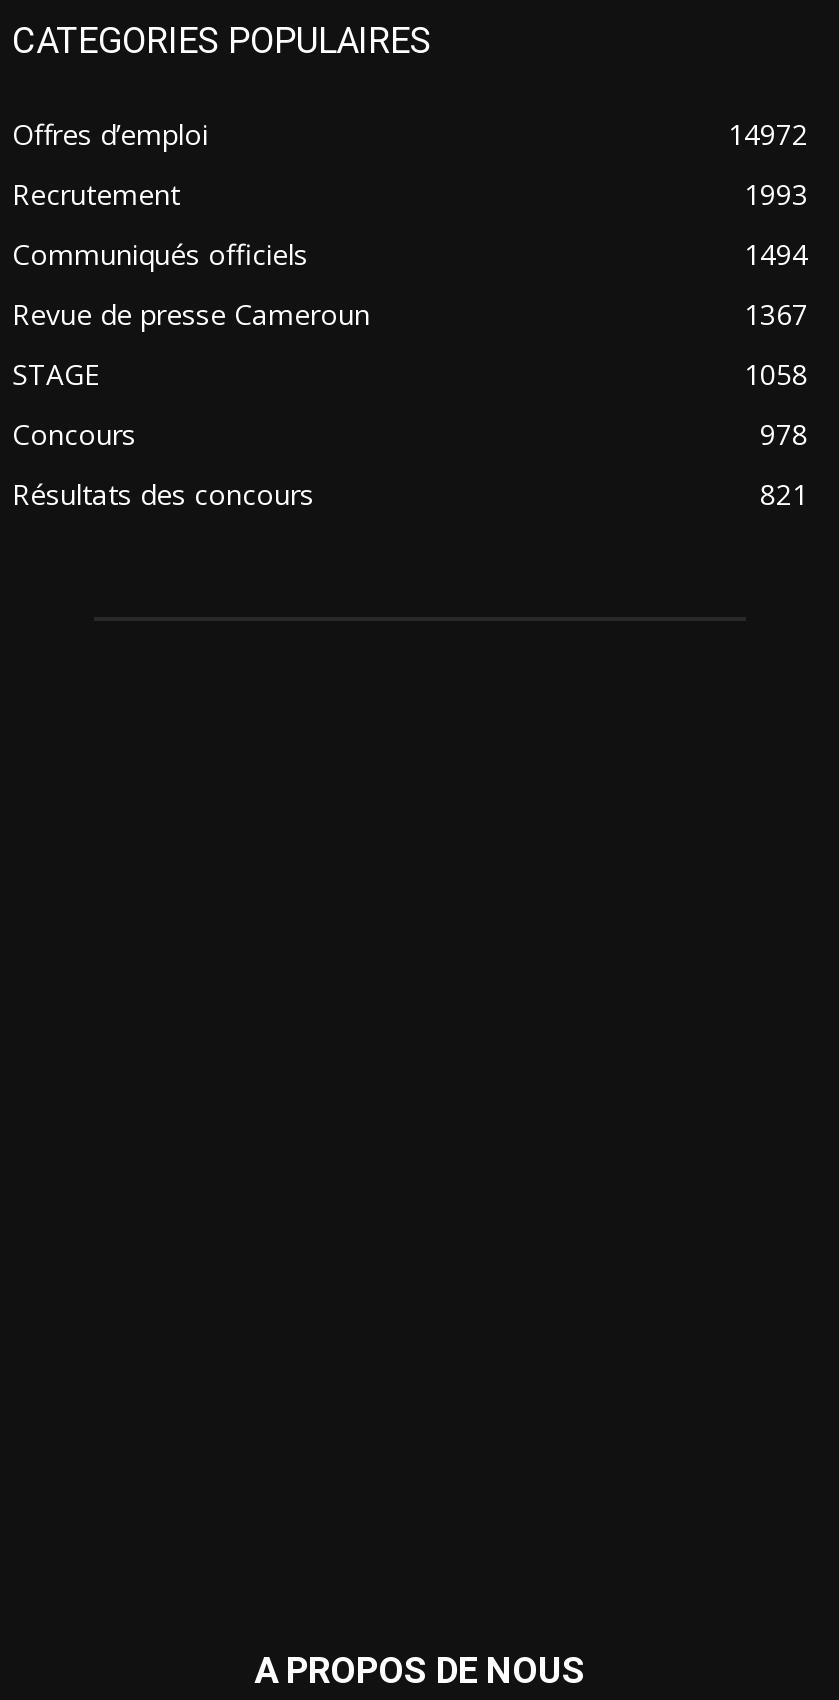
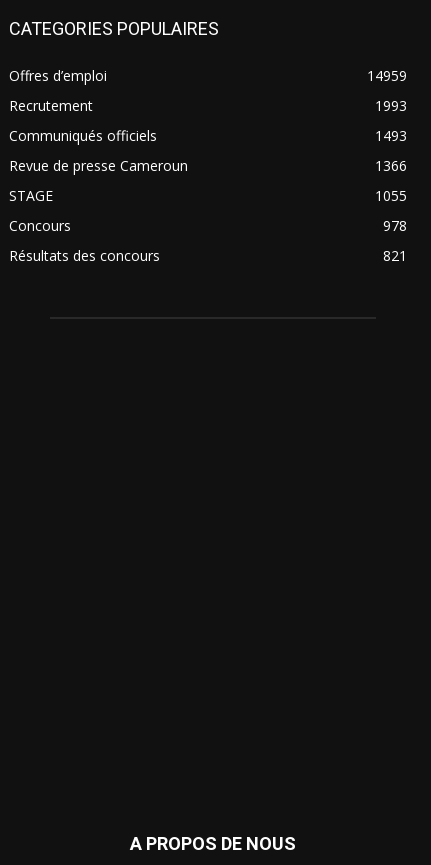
- 14972
+ 14959

- 1494
+ 1493

- 1367
+ 1366

- 1058
+ 1055
